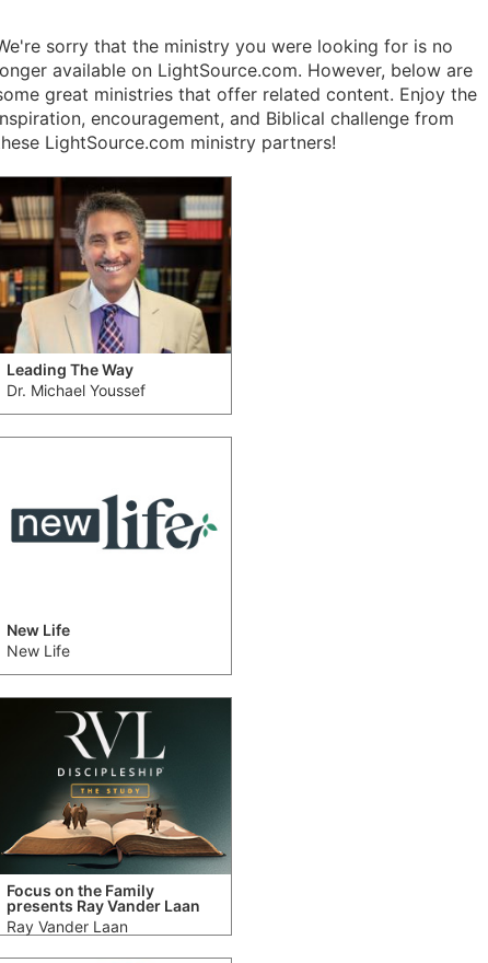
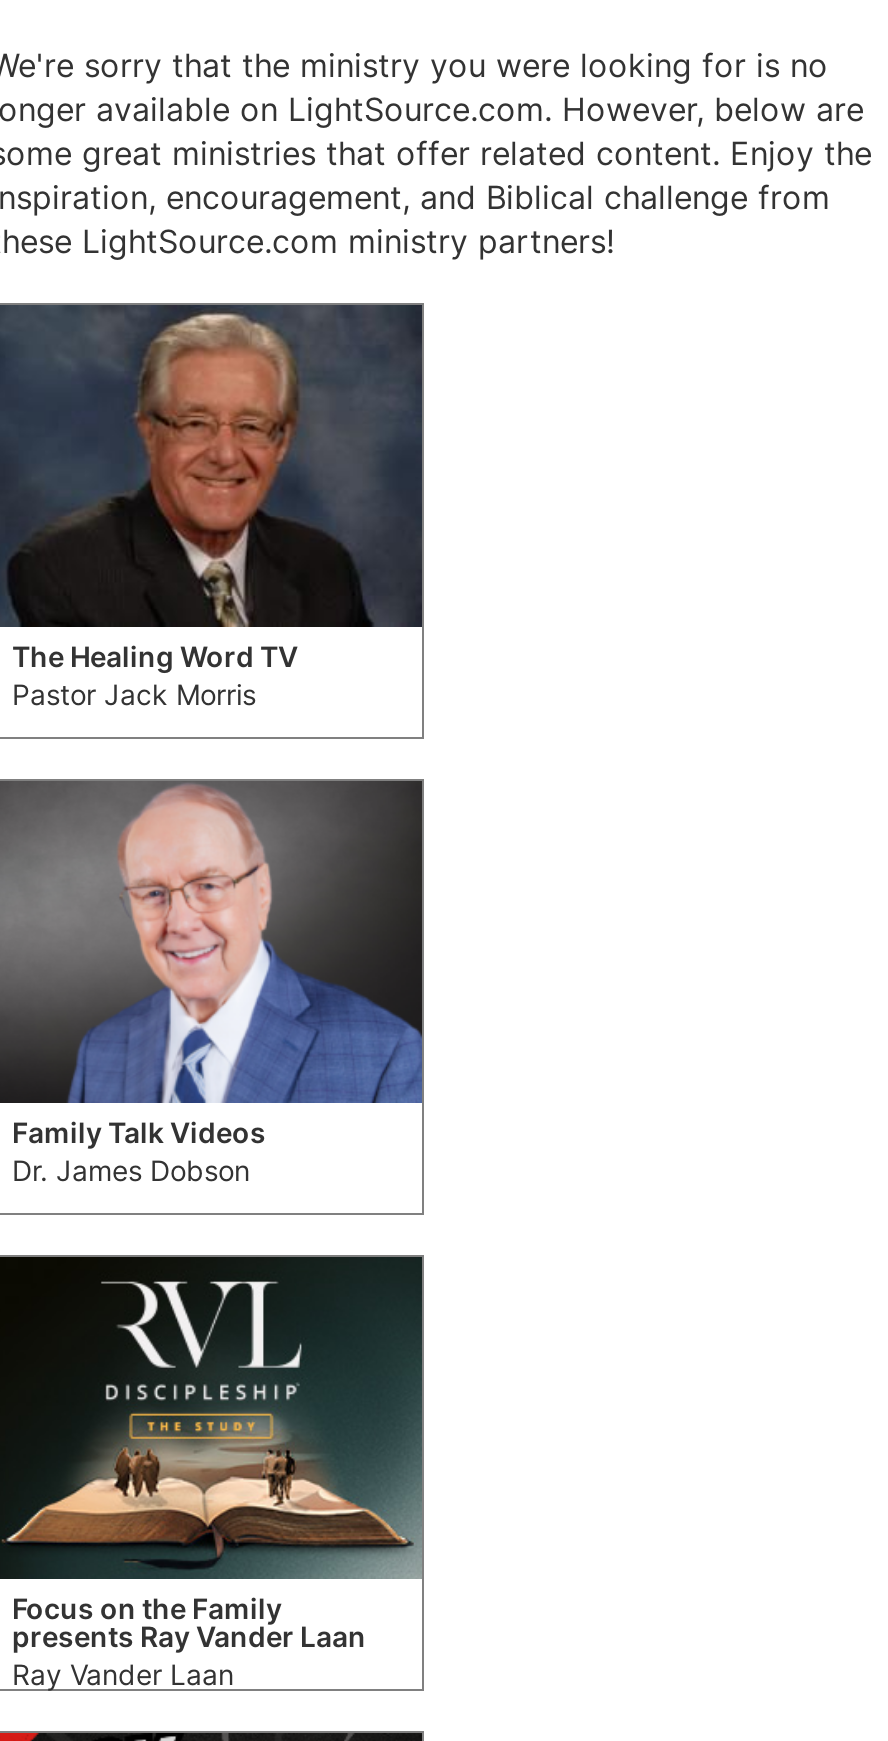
- [image]
- Leading The Way
- Dr. Michael Youssef
+ [image]
+ The Healing Word TV
+ Pastor Jack Morris

- [image]
- New Life
- New Life
+ [image]
+ Family Talk Videos
+ Dr. James Dobson
